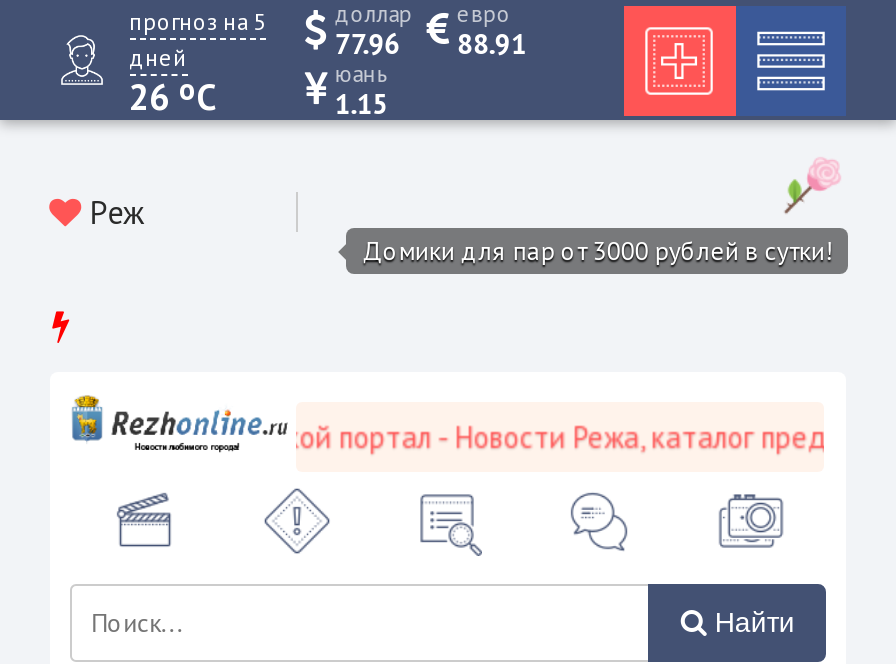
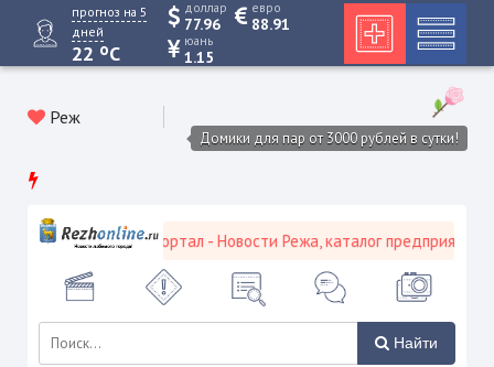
- 26oC
+ 22oC
